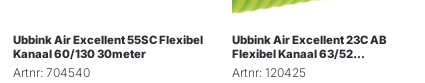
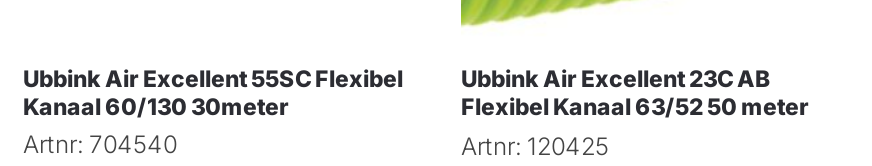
- Flexibel Kanaal 63/52…
+ Flexibel Kanaal 63/52 50 meter
